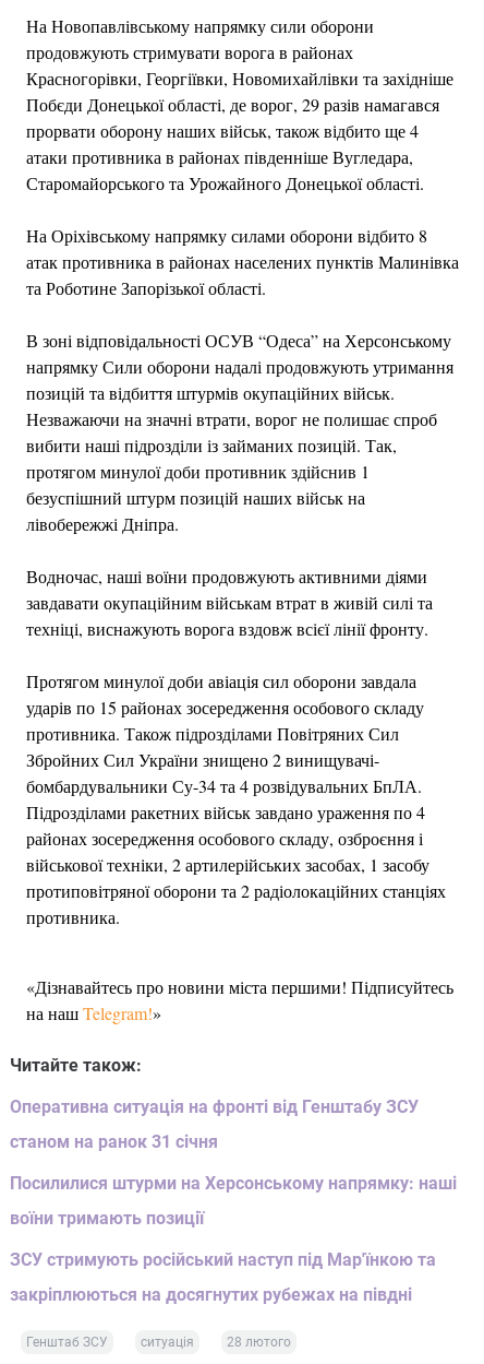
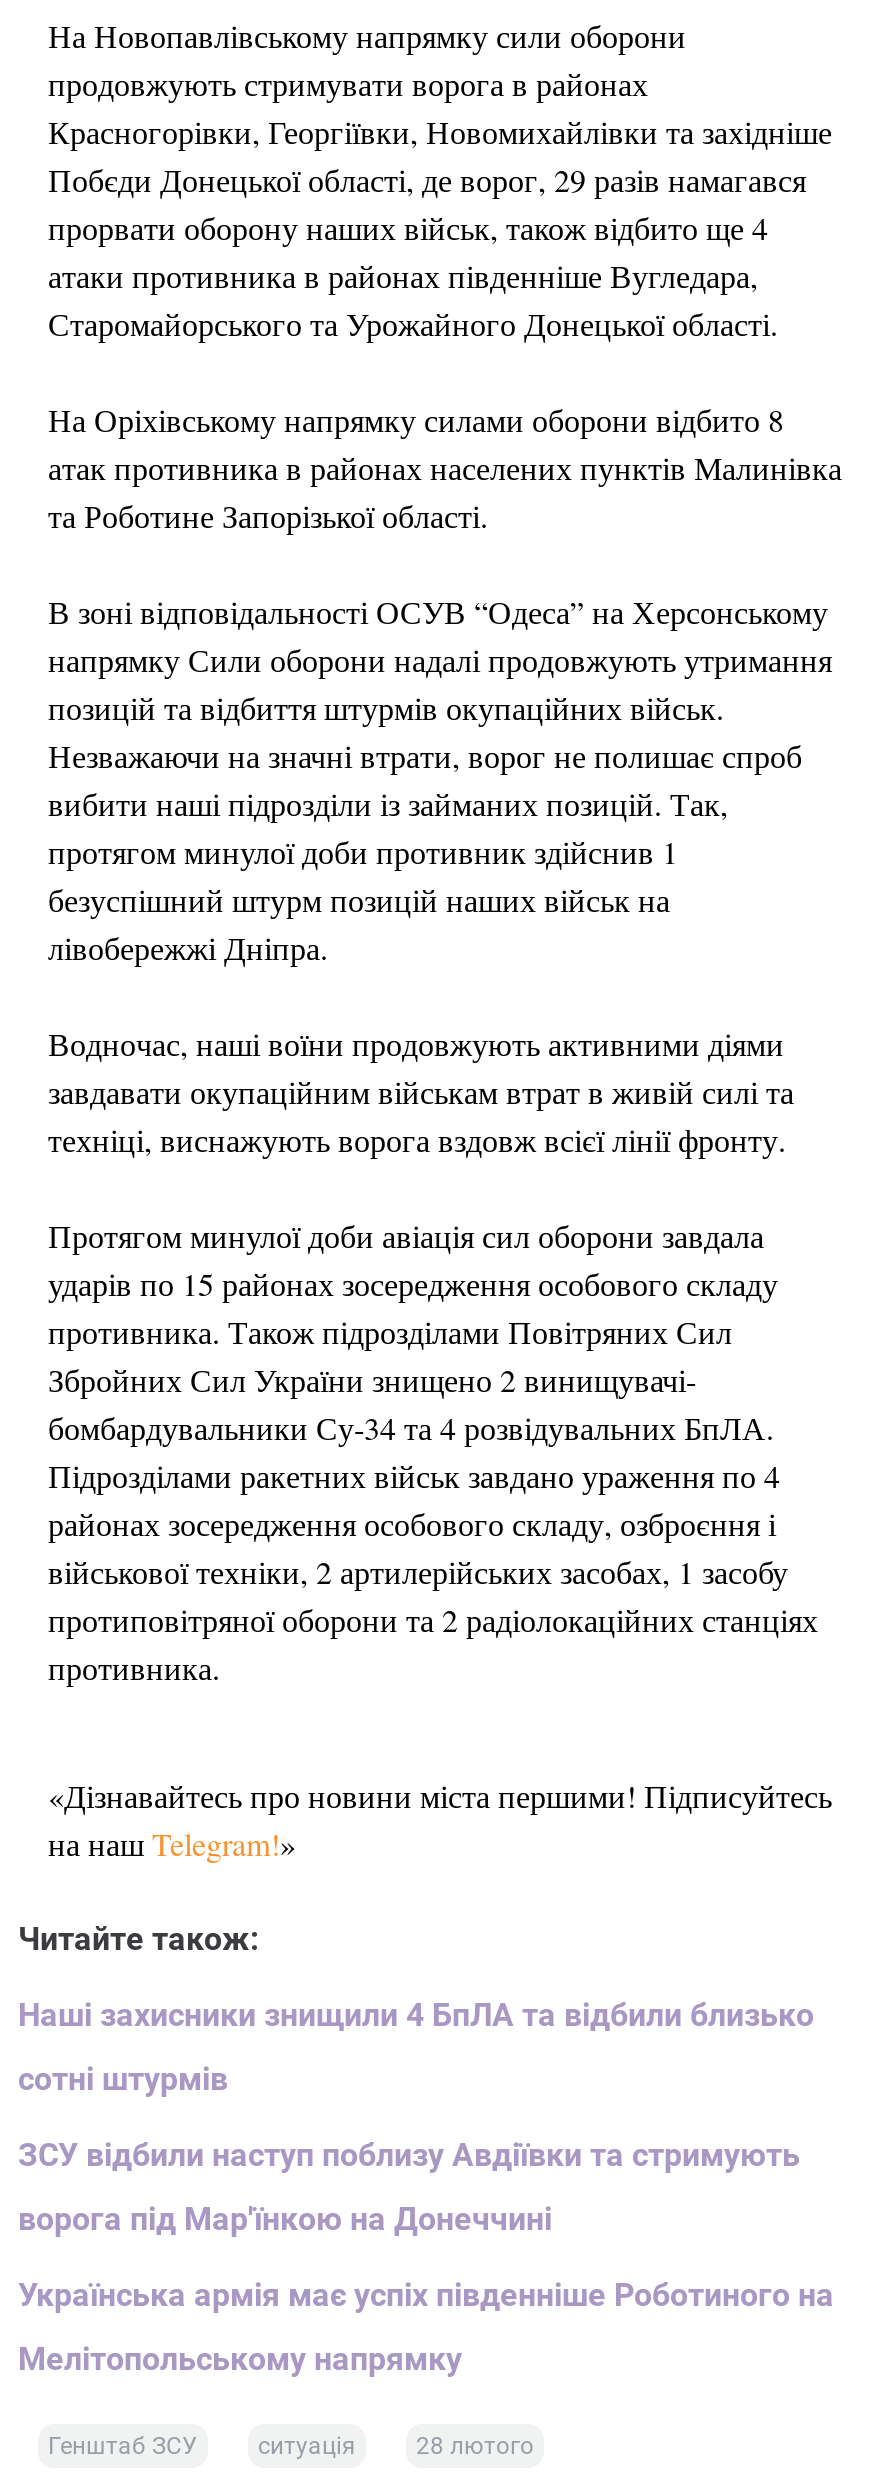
- Оперативна ситуація на фронті від Генштабу ЗСУ
+ Наші захисники знищили 4 БпЛА та відбили близько

- станом на ранок 31 січня
+ сотні штурмів

- Посилилися штурми на Херсонському напрямку: наші
+ ЗСУ відбили наступ поблизу Авдіївки та стримують

- воїни тримають позиції
+ ворога під Мар'їнкою на Донеччині

- ЗСУ стримують російський наступ під Мар'їнкою та
+ Українська армія має успіх південніше Роботиного на

- закріплюються на досягнутих рубежах на півдні
+ Мелітопольському напрямку
